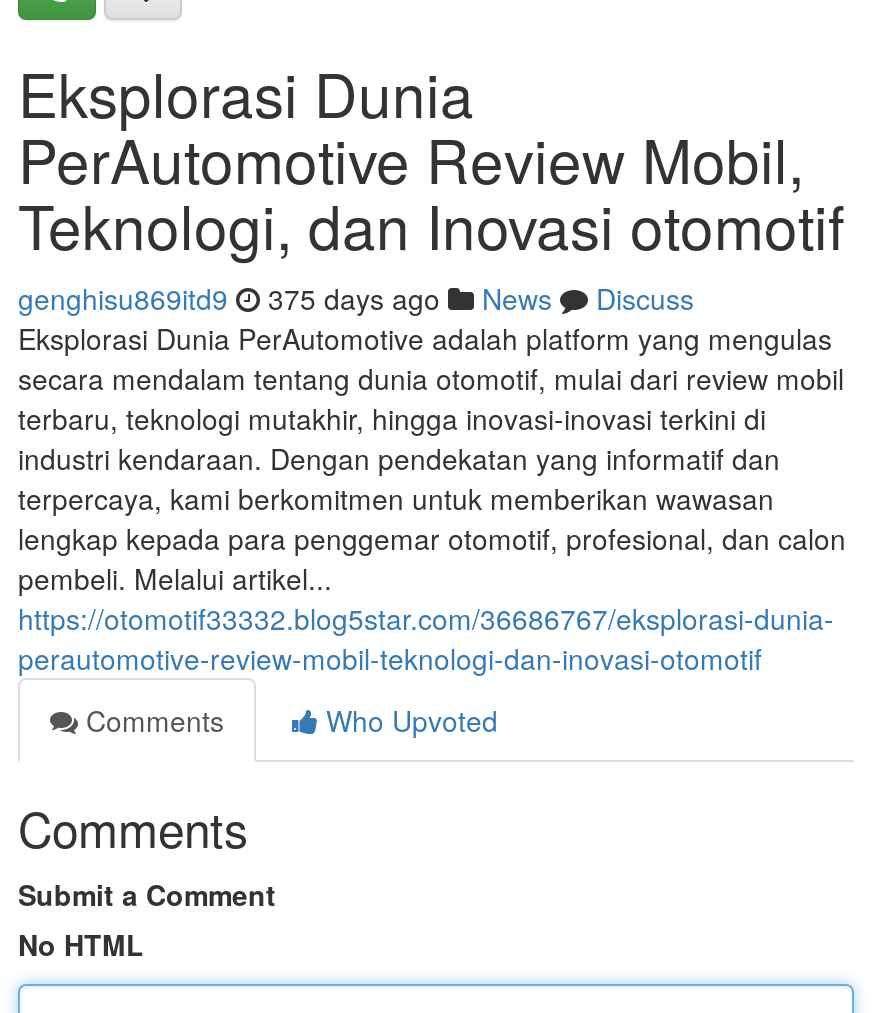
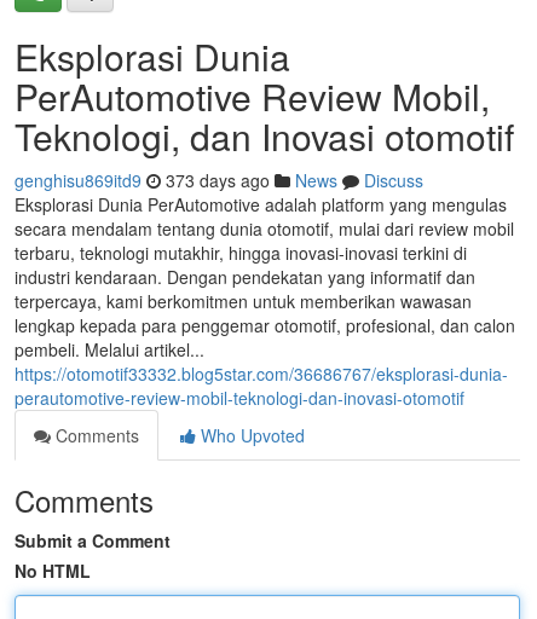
- genghisu869itd9 375 days ago News Discuss
+ genghisu869itd9 373 days ago News Discuss
